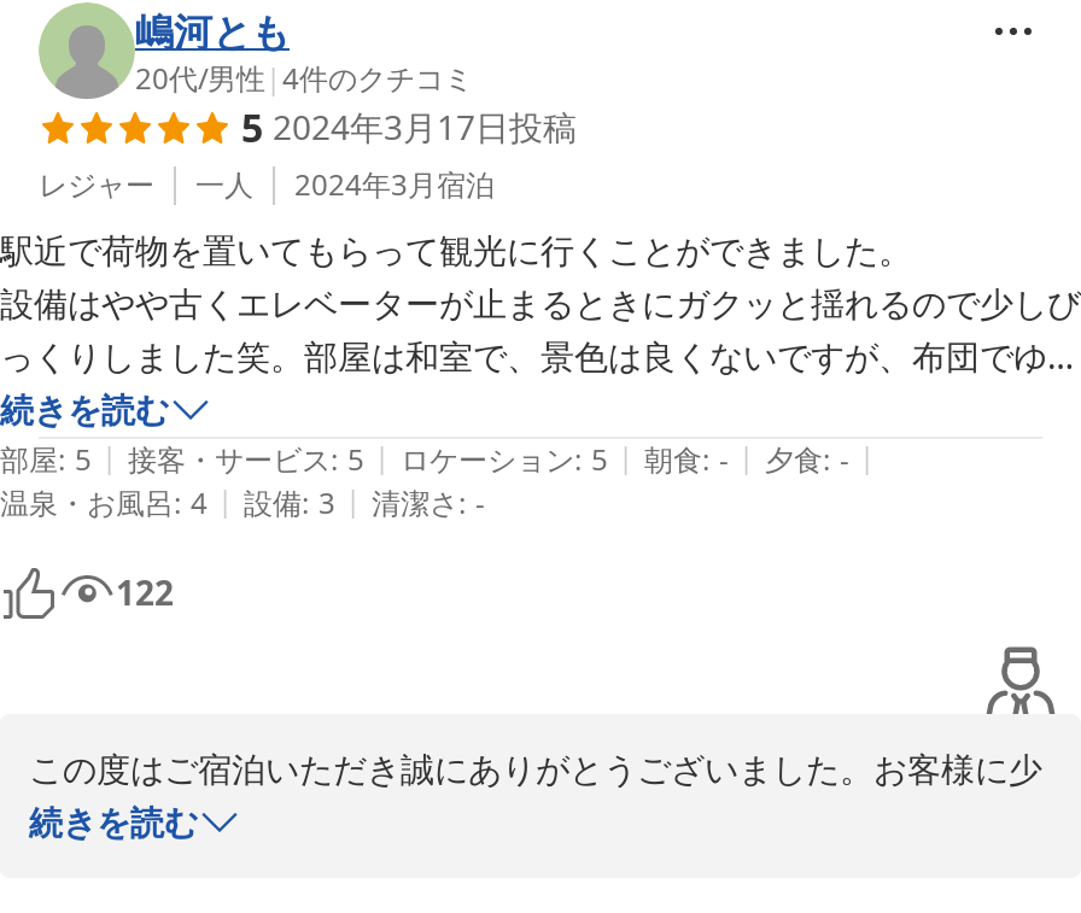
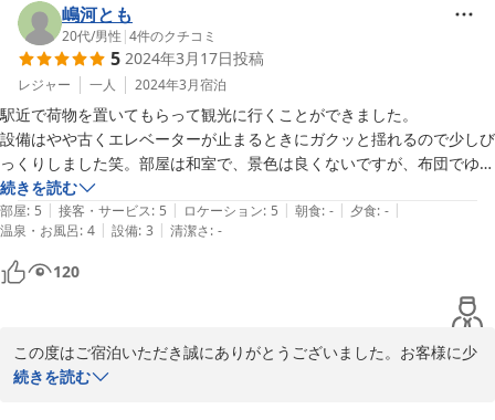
- 122
+ 120
